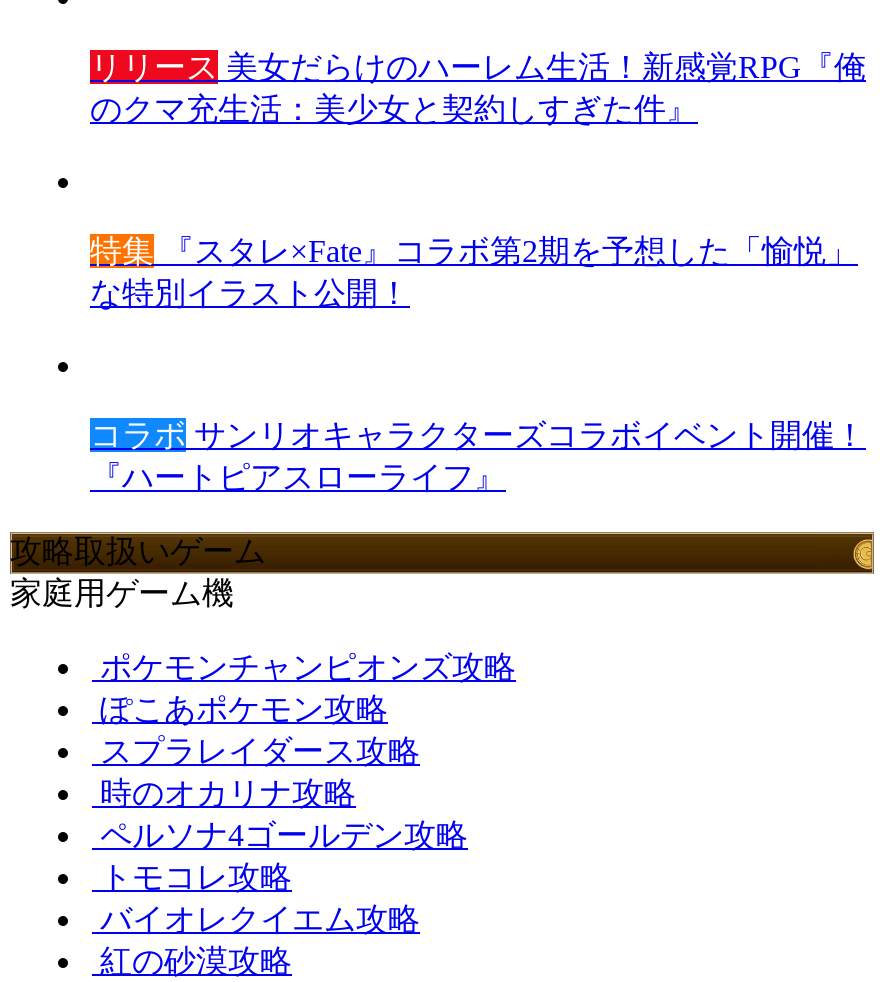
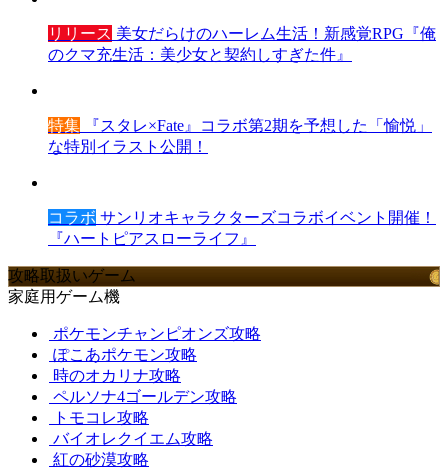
- スプラレイダース攻略
